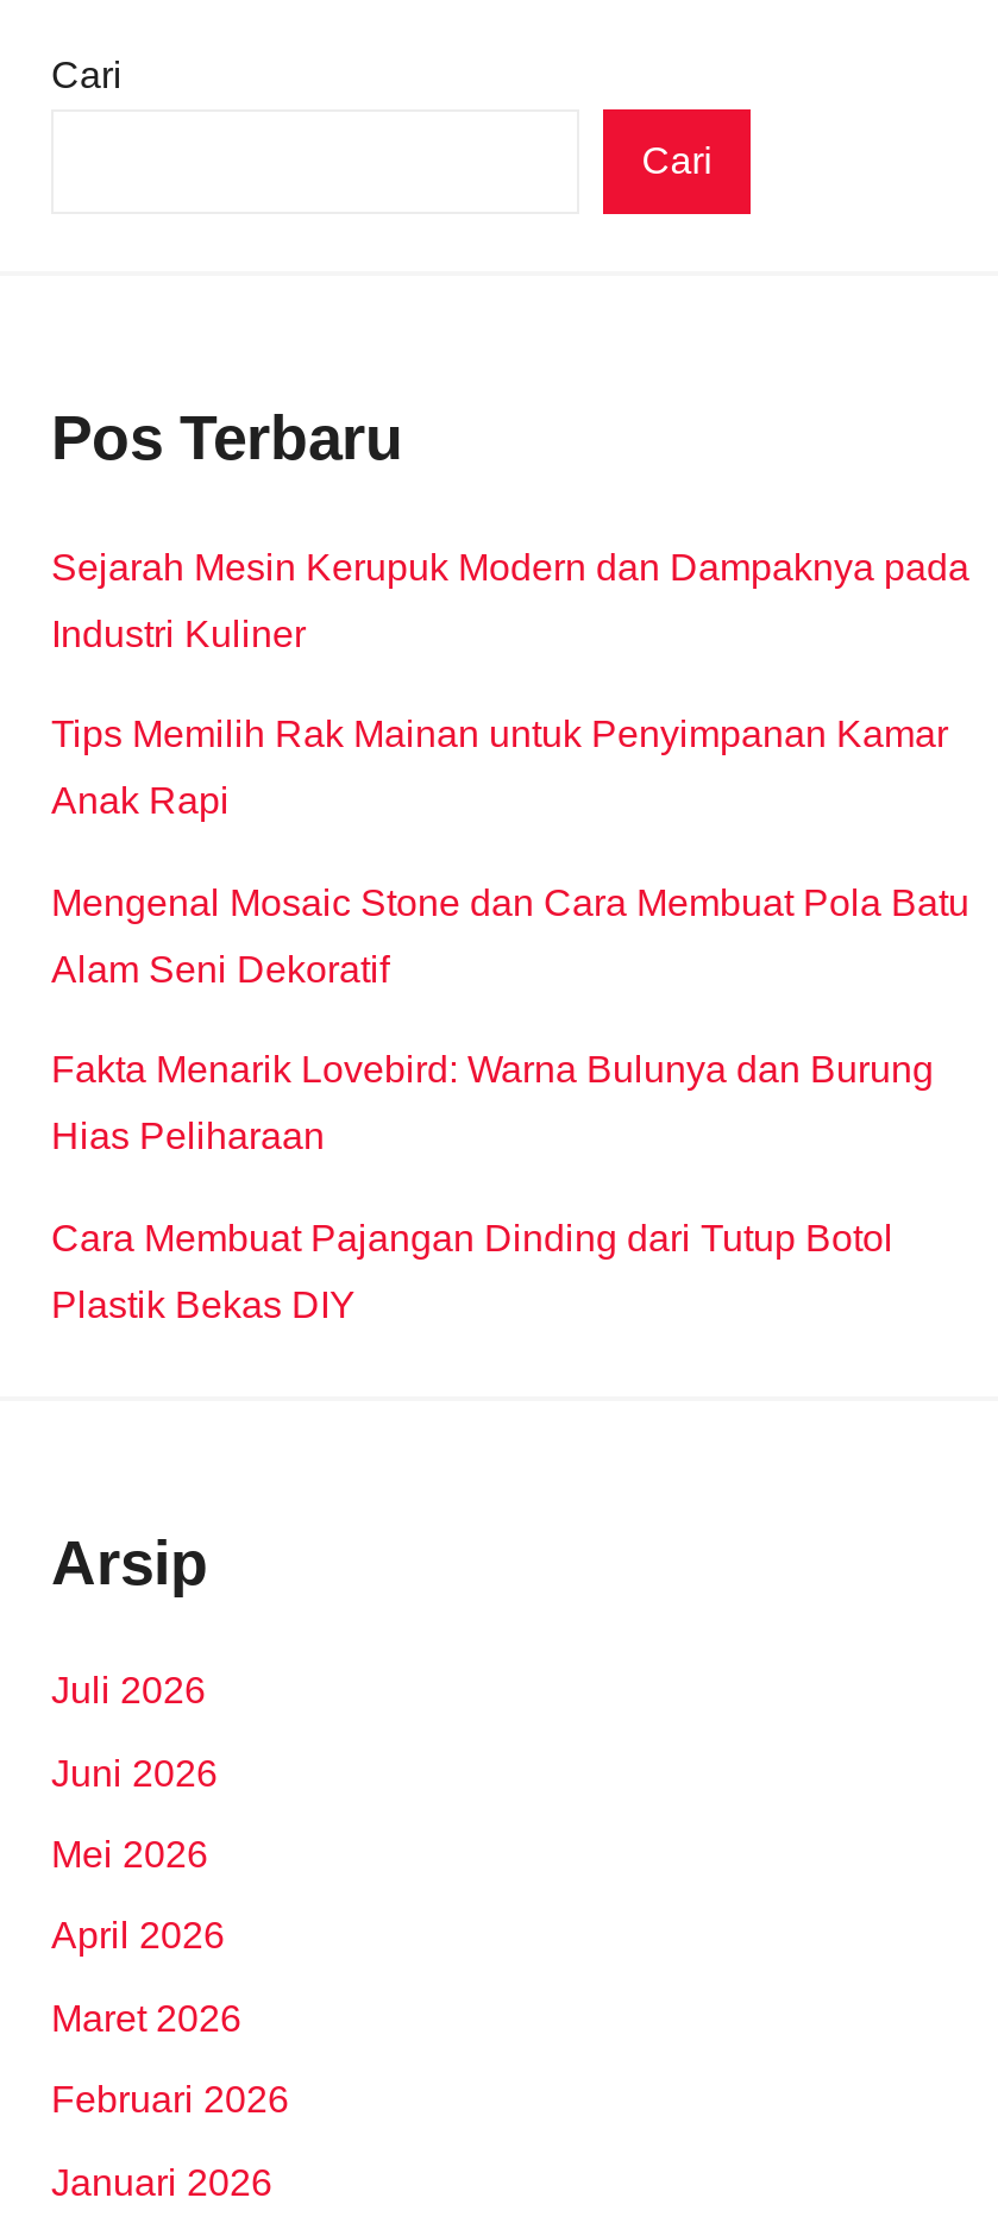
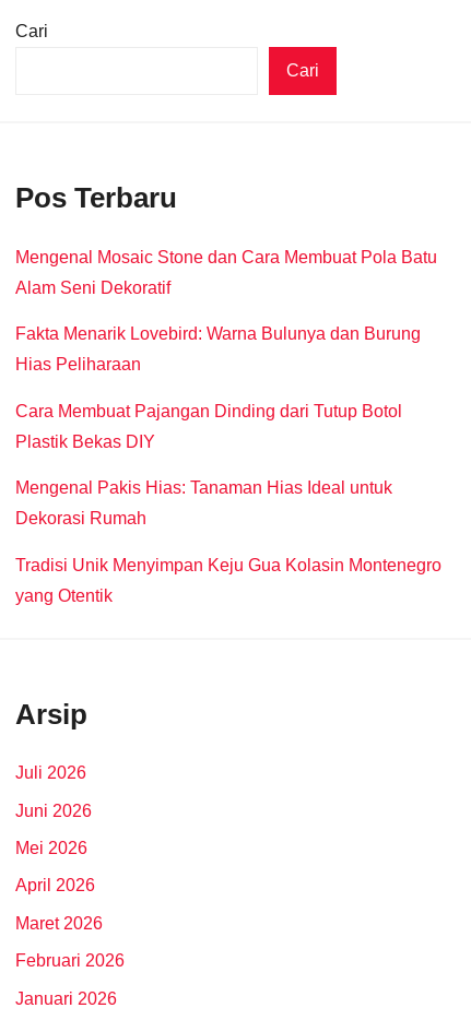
- Sejarah Mesin Kerupuk Modern dan Dampaknya pada
- Industri Kuliner
- Tips Memilih Rak Mainan untuk Penyimpanan Kamar
- Anak Rapi

moved up: Mengenal Mosaic Stone dan Cara Membuat Pola Batu | Alam Seni Dekoratif | Fakta Menarik Lovebird: Warna Bulunya dan Burung | Hias Peliharaan | Cara Membuat Pajangan Dinding dari Tutup Botol | Plastik Bekas DIY

+ Mengenal Pakis Hias: Tanaman Hias Ideal untuk
+ Dekorasi Rumah
+ Tradisi Unik Menyimpan Keju Gua Kolasin Montenegro
+ yang Otentik
